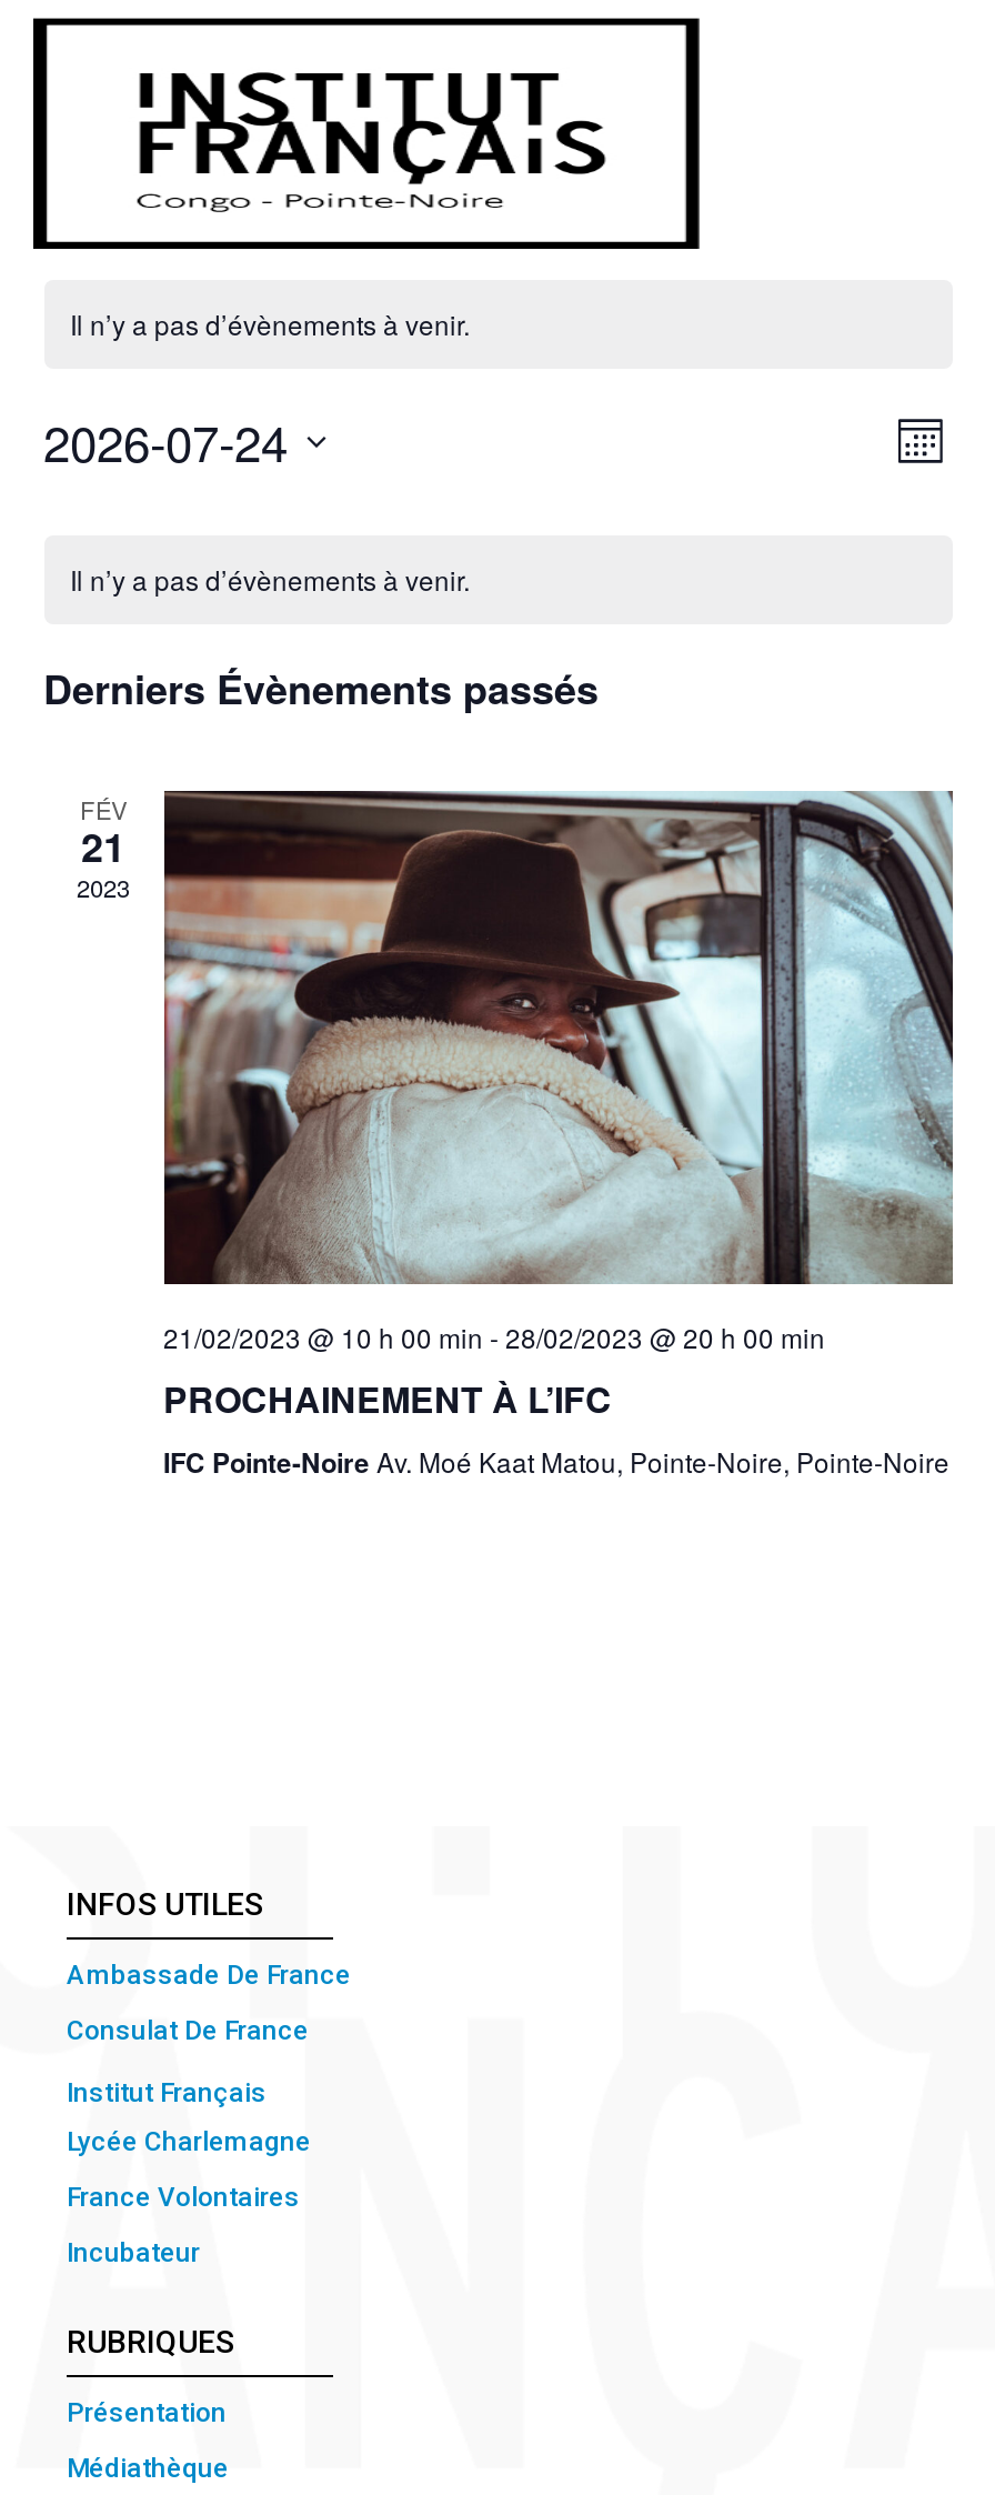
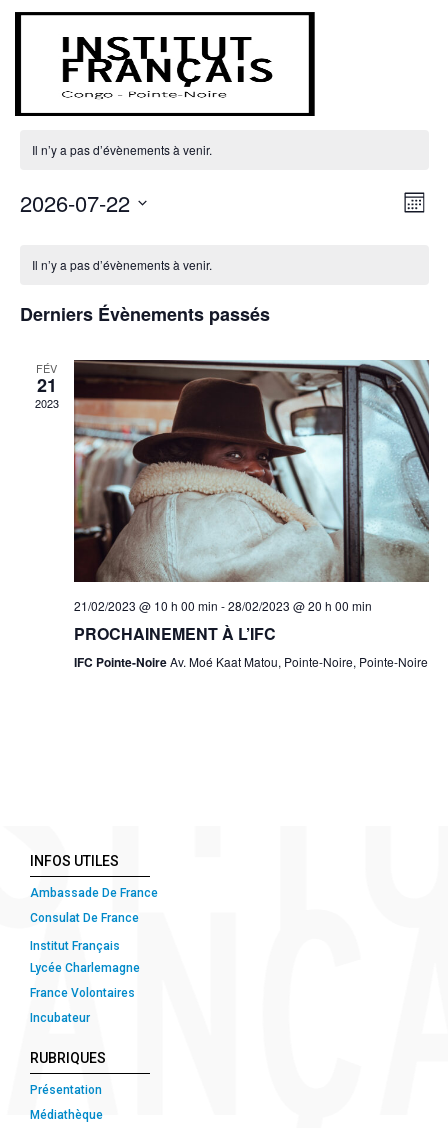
- 2026-07-24
+ 2026-07-22
